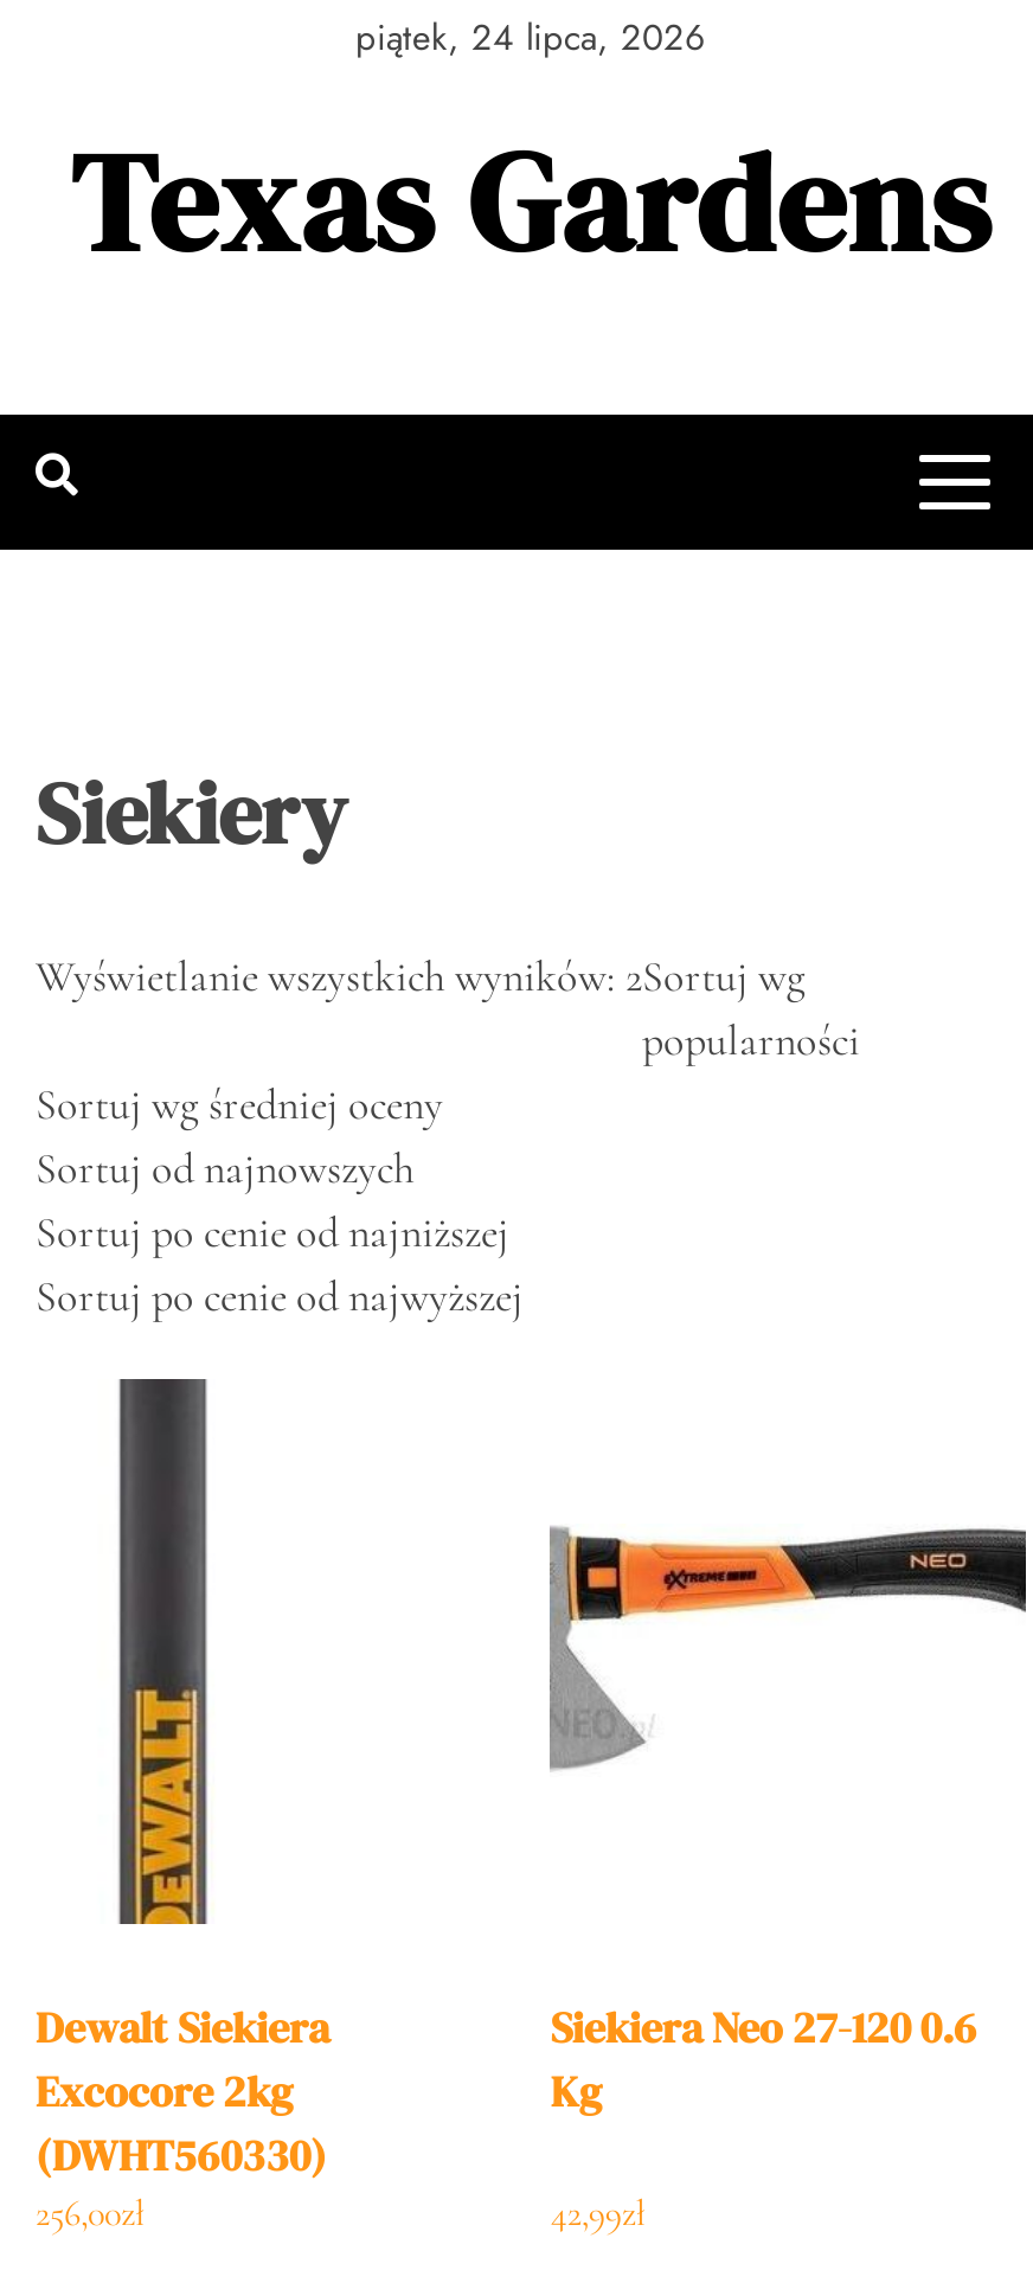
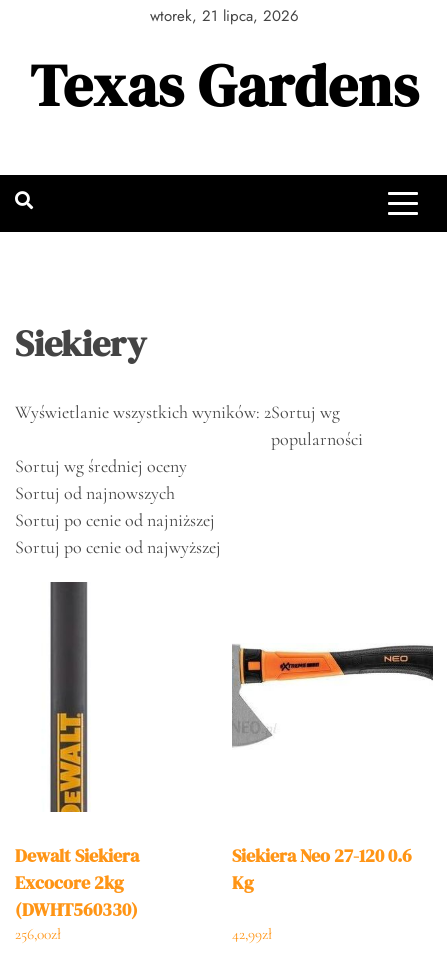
- piątek, 24 lipca, 2026
+ wtorek, 21 lipca, 2026
